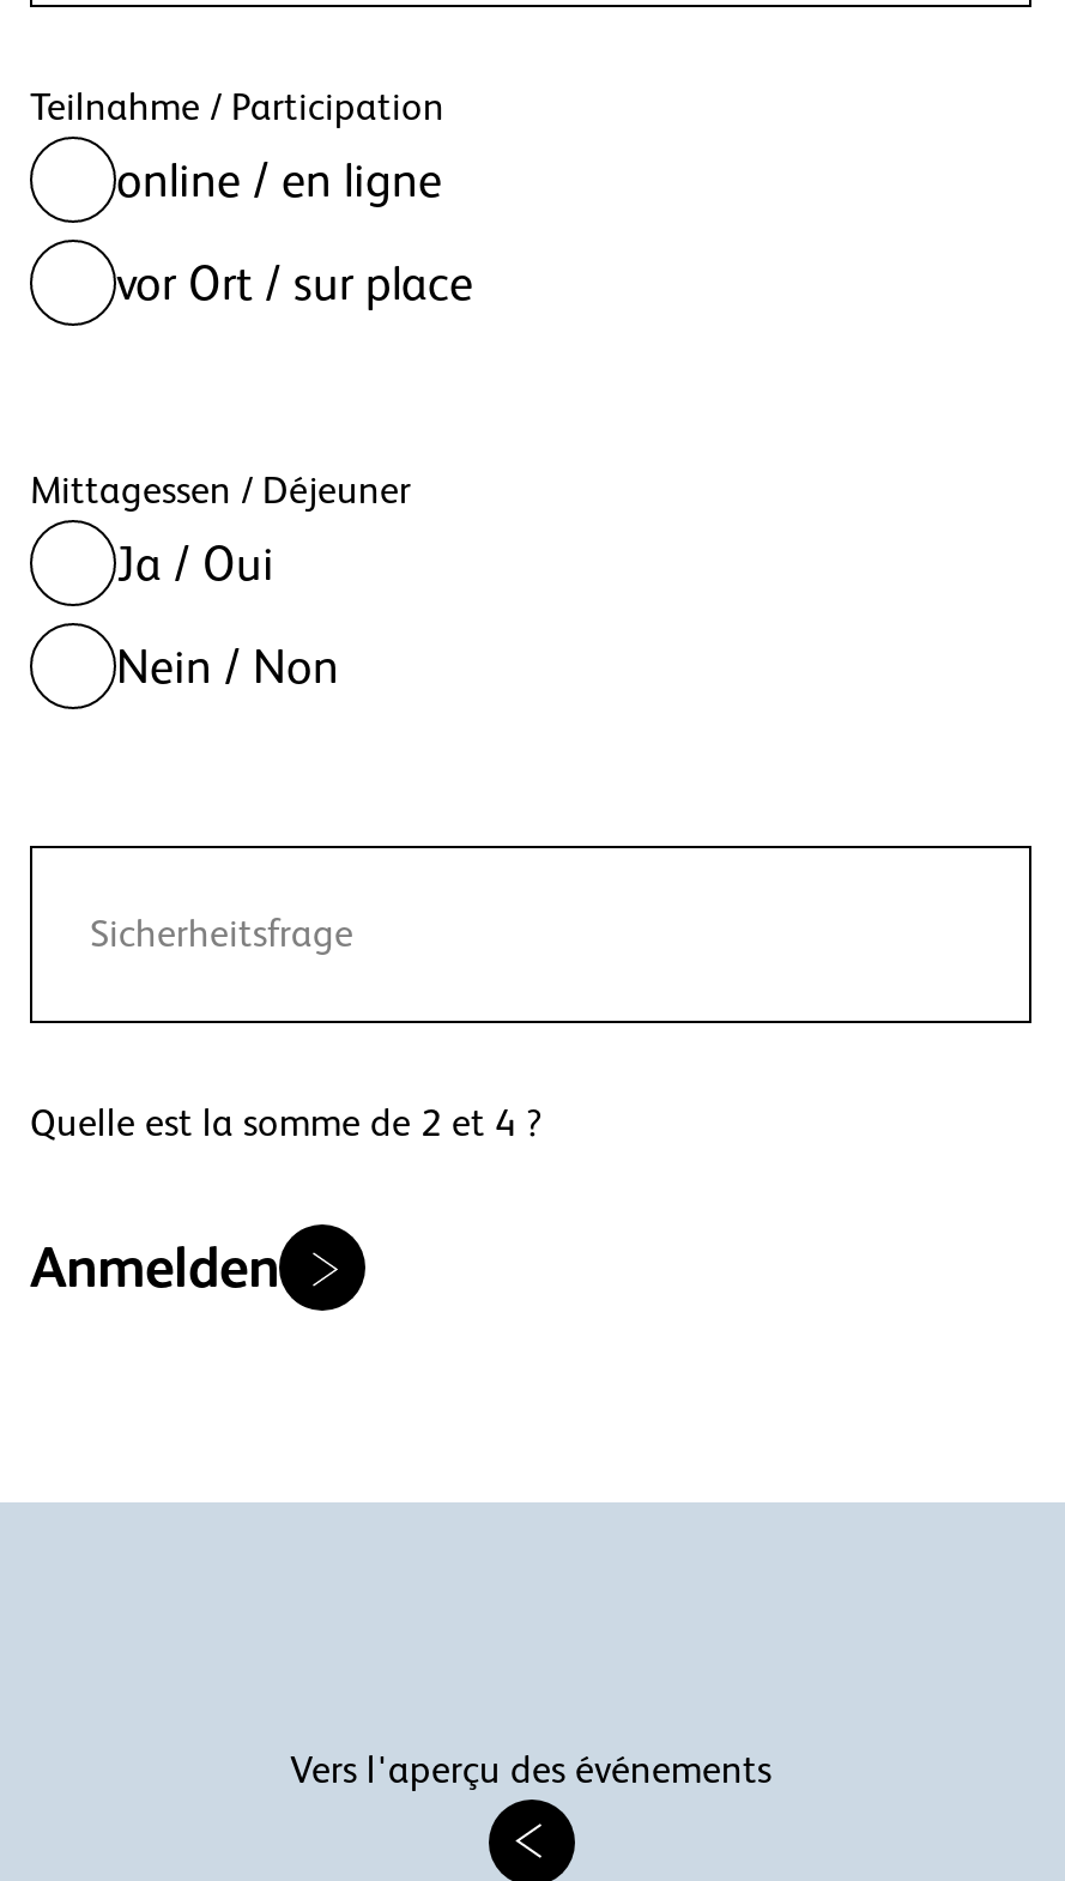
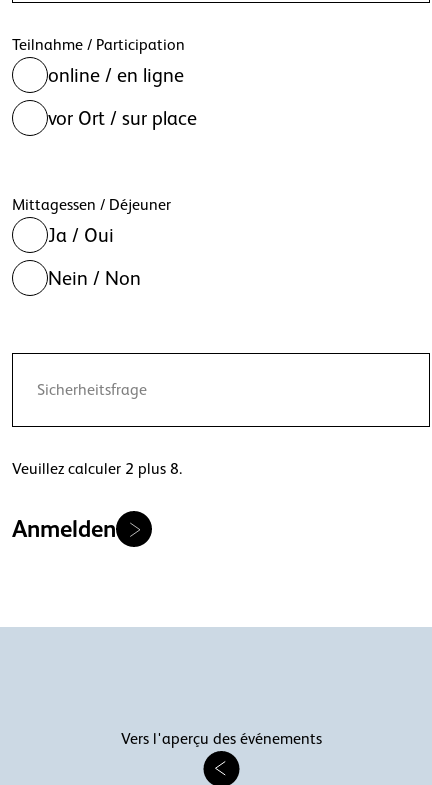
- Quelle est la somme de 2 et 4 ?
+ Veuillez calculer 2 plus 8.
